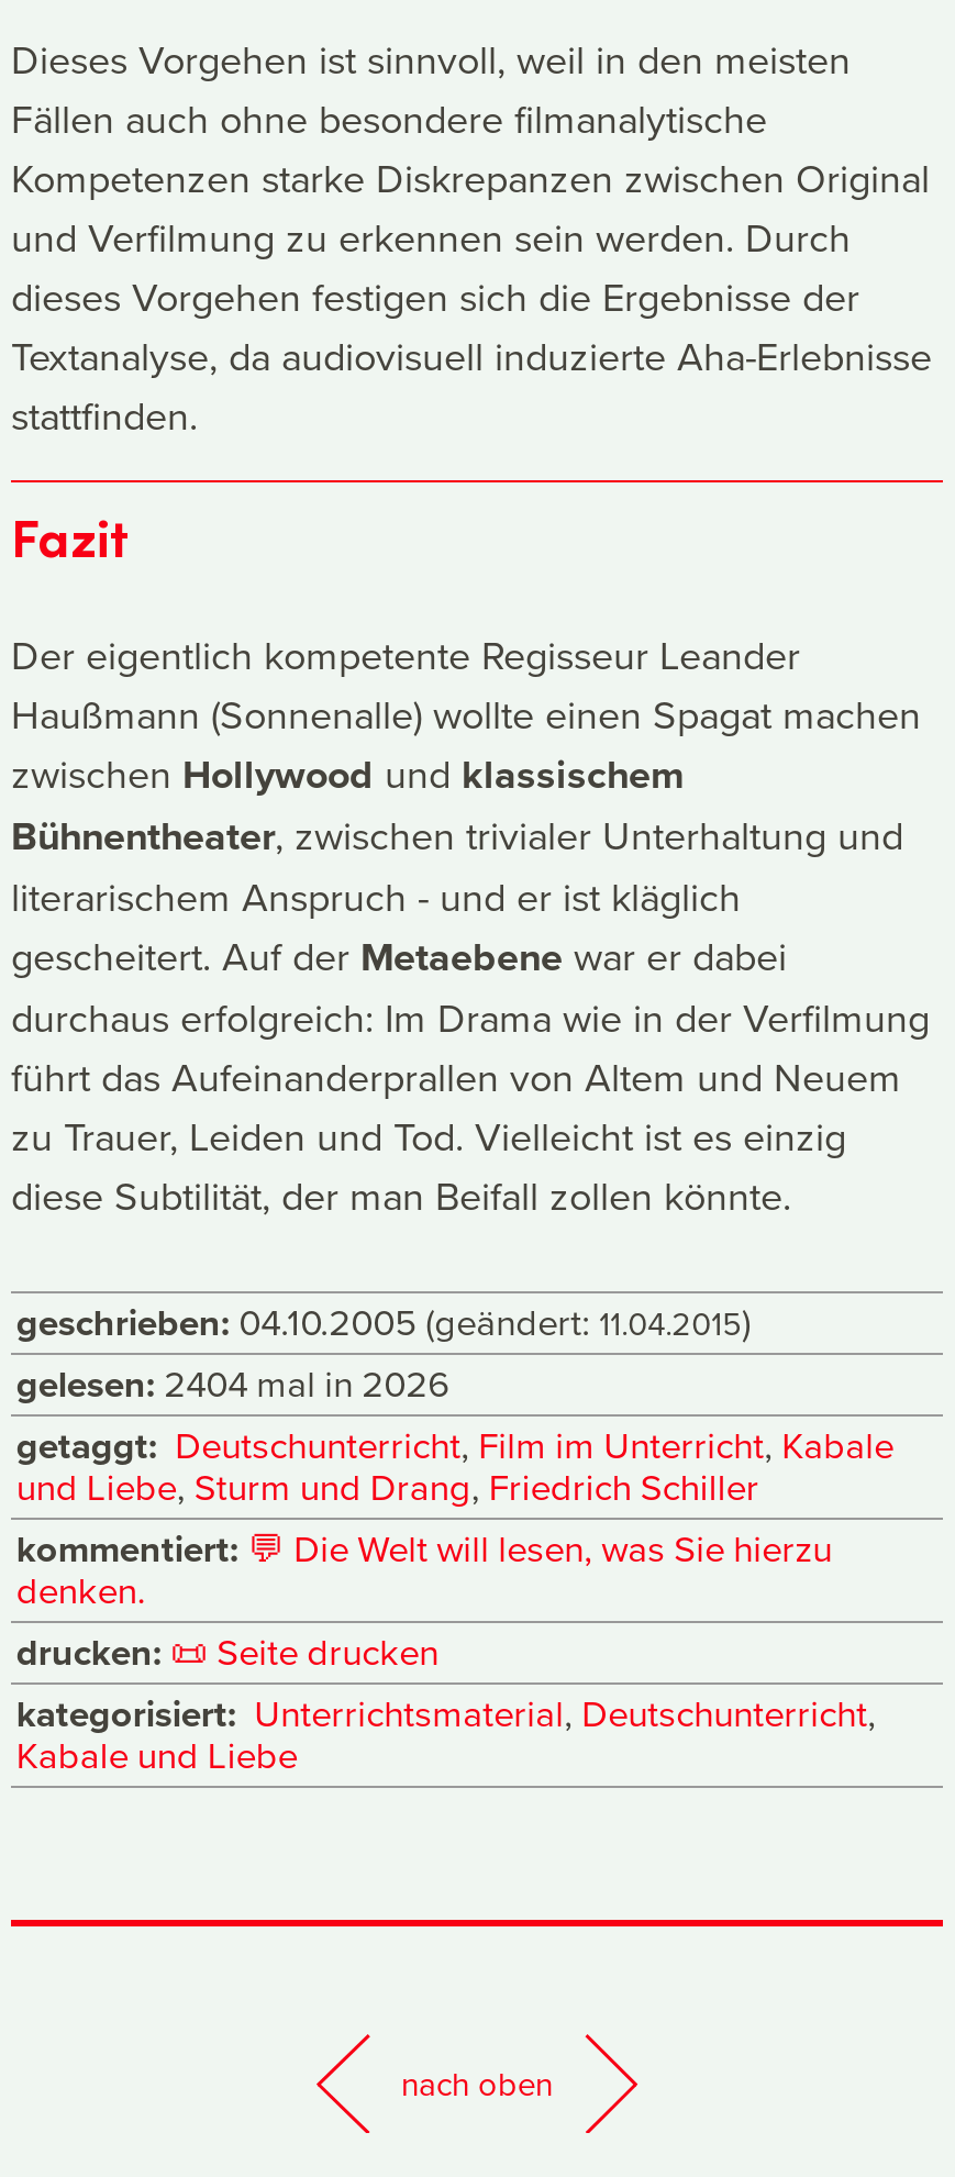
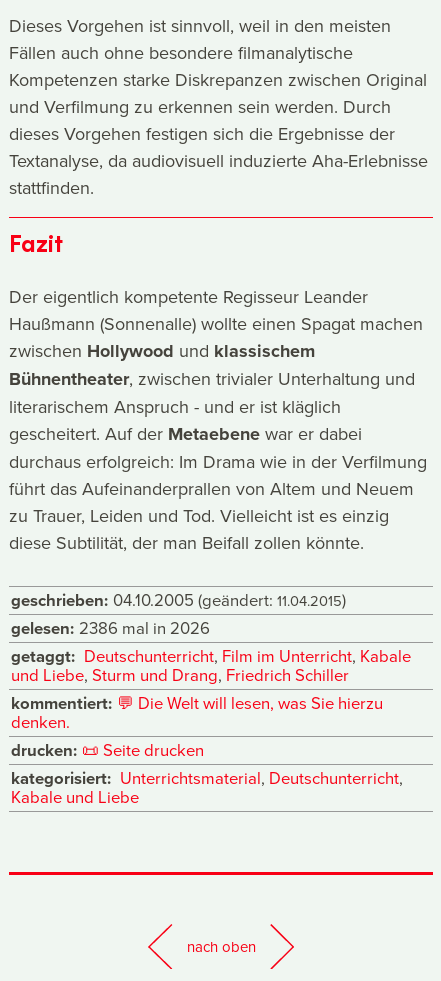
- gelesen: 2404 mal in 2026
+ gelesen: 2386 mal in 2026
